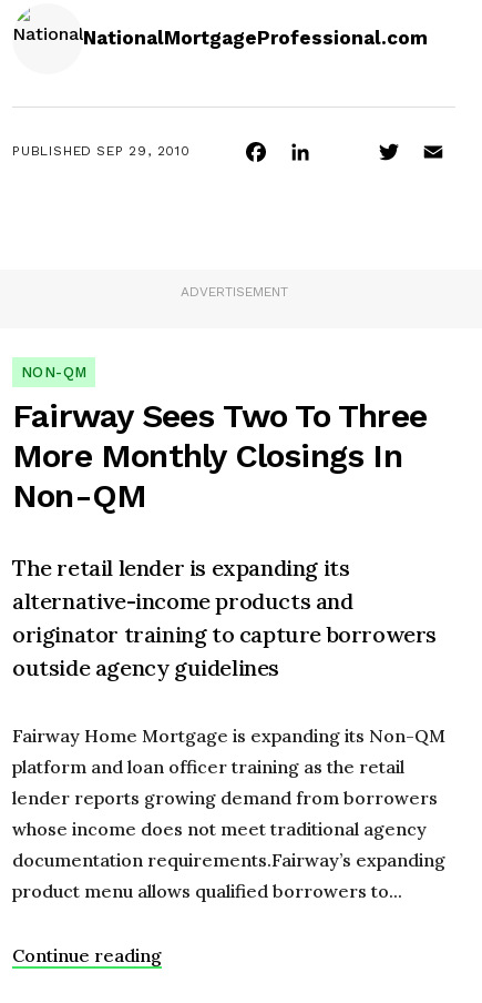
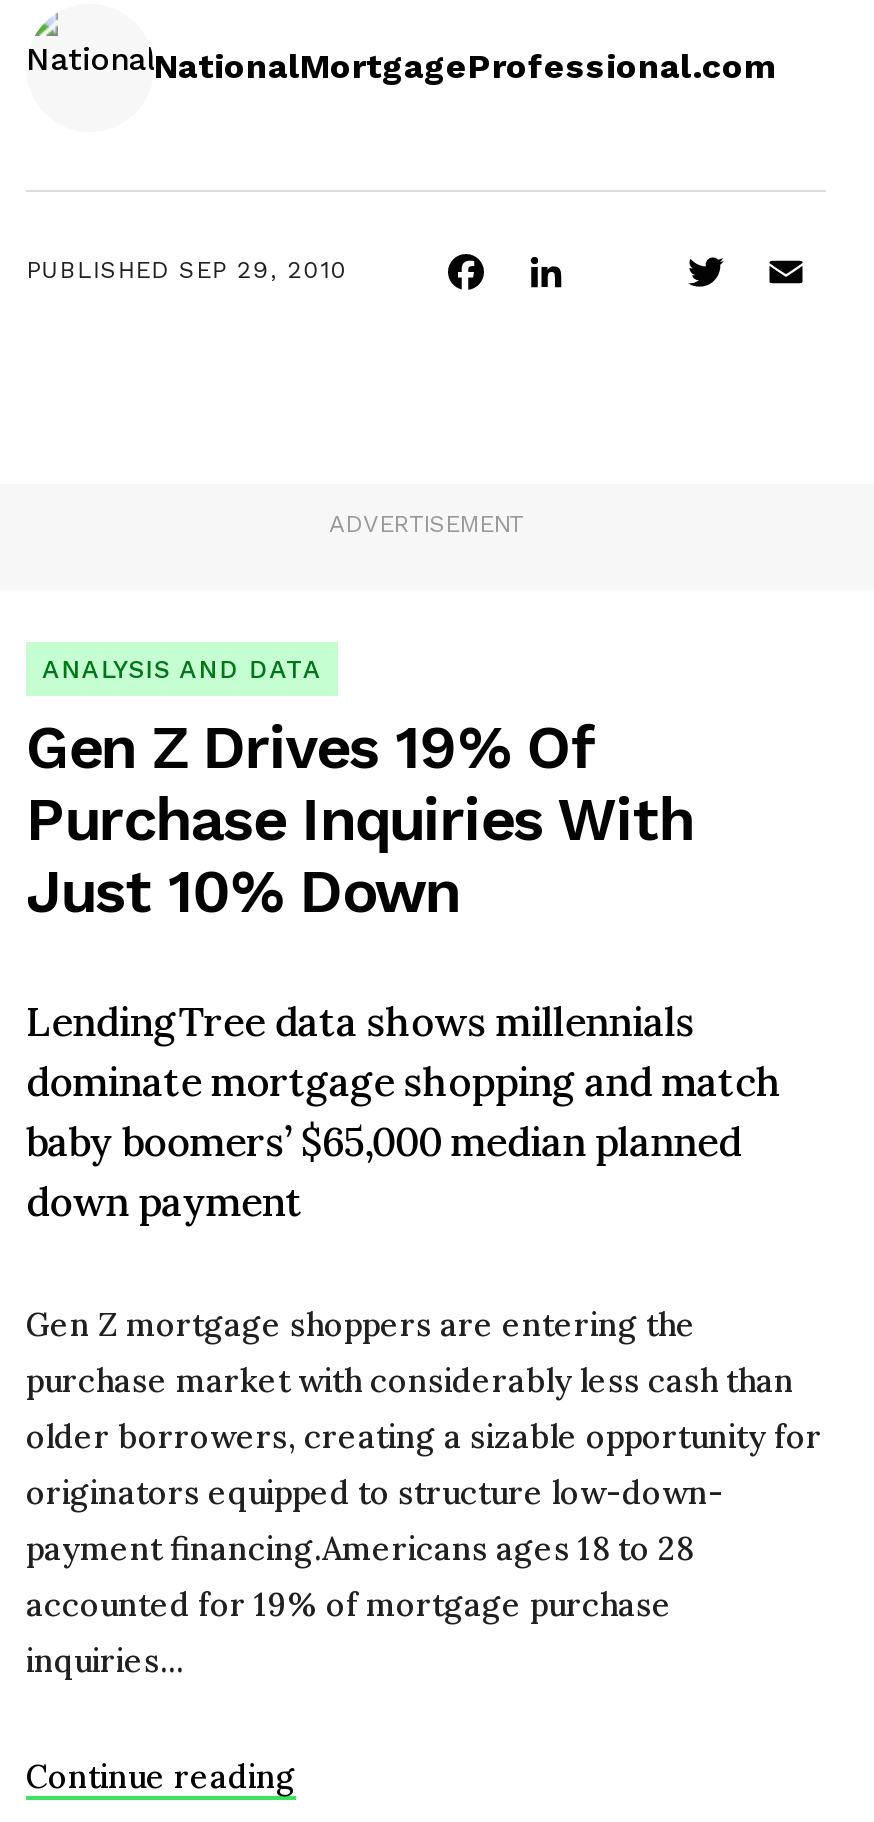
- NON-QM
- Fairway Sees Two To Three
- More Monthly Closings In
- Non-QM
+ ANALYSIS AND DATA
+ Gen Z Drives 19% Of
+ Purchase Inquiries With
+ Just 10% Down

- The retail lender is expanding its
- alternative-income products and
- originator training to capture borrowers
- outside agency guidelines
+ LendingTree data shows millennials
+ dominate mortgage shopping and match
+ baby boomers’ $65,000 median planned
+ down payment

- Fairway Home Mortgage is expanding its Non-QM
- platform and loan officer training as the retail
- lender reports growing demand from borrowers
- whose income does not meet traditional agency
- documentation requirements.Fairway’s expanding
- product menu allows qualified borrowers to...
+ Gen Z mortgage shoppers are entering the
+ purchase market with considerably less cash than
+ older borrowers, creating a sizable opportunity for
+ originators equipped to structure low-down-
+ payment financing.Americans ages 18 to 28
+ accounted for 19% of mortgage purchase
+ inquiries...
